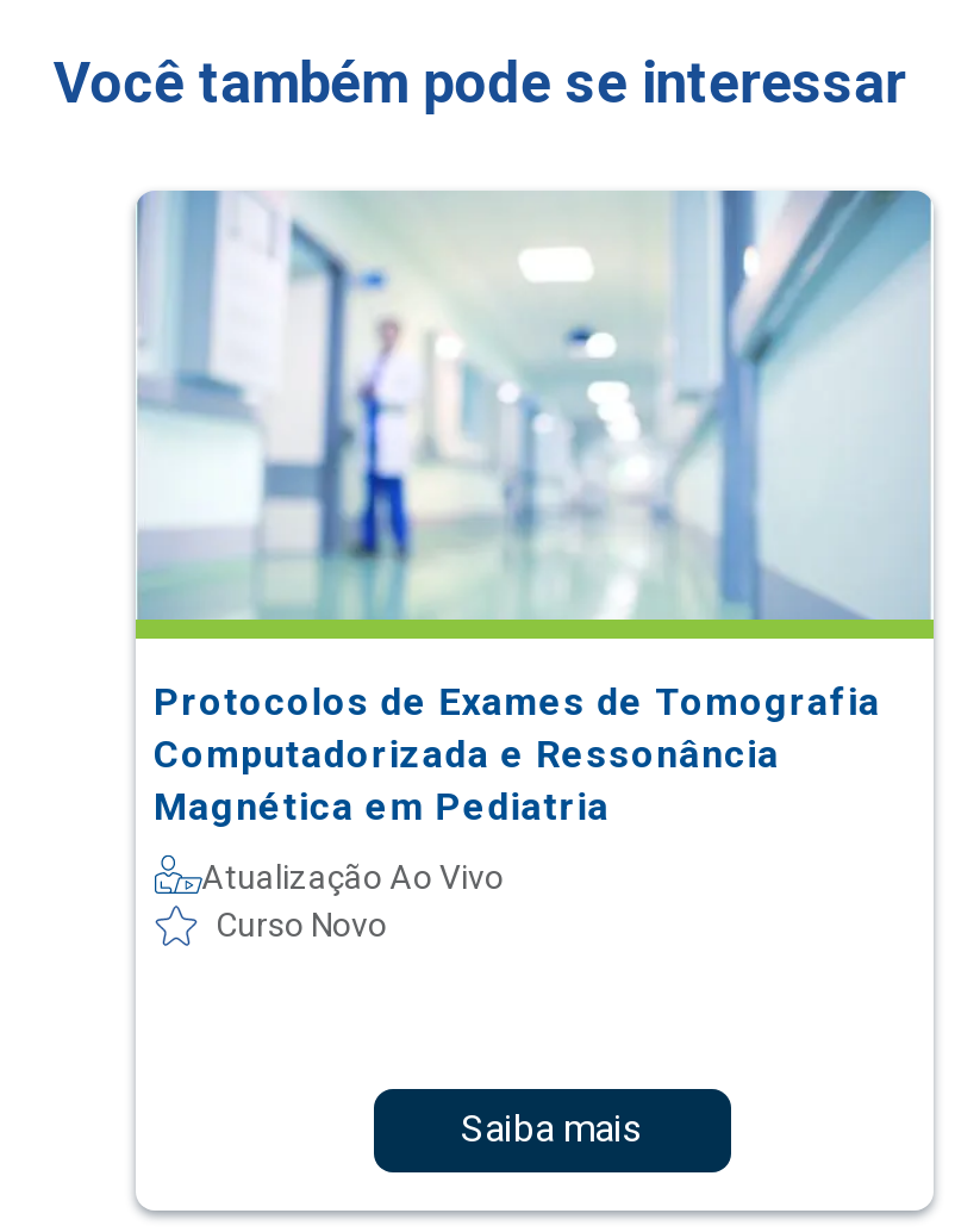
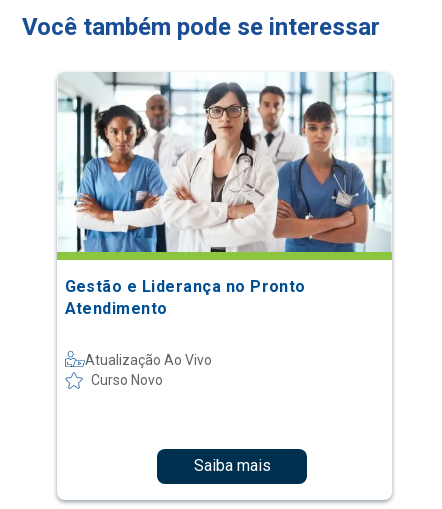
- [image]
- Protocolos de Exames de Tomografia
- Computadorizada e Ressonância
- Magnética em Pediatria
+ [image]
+ Gestão e Liderança no Pronto
+ Atendimento
